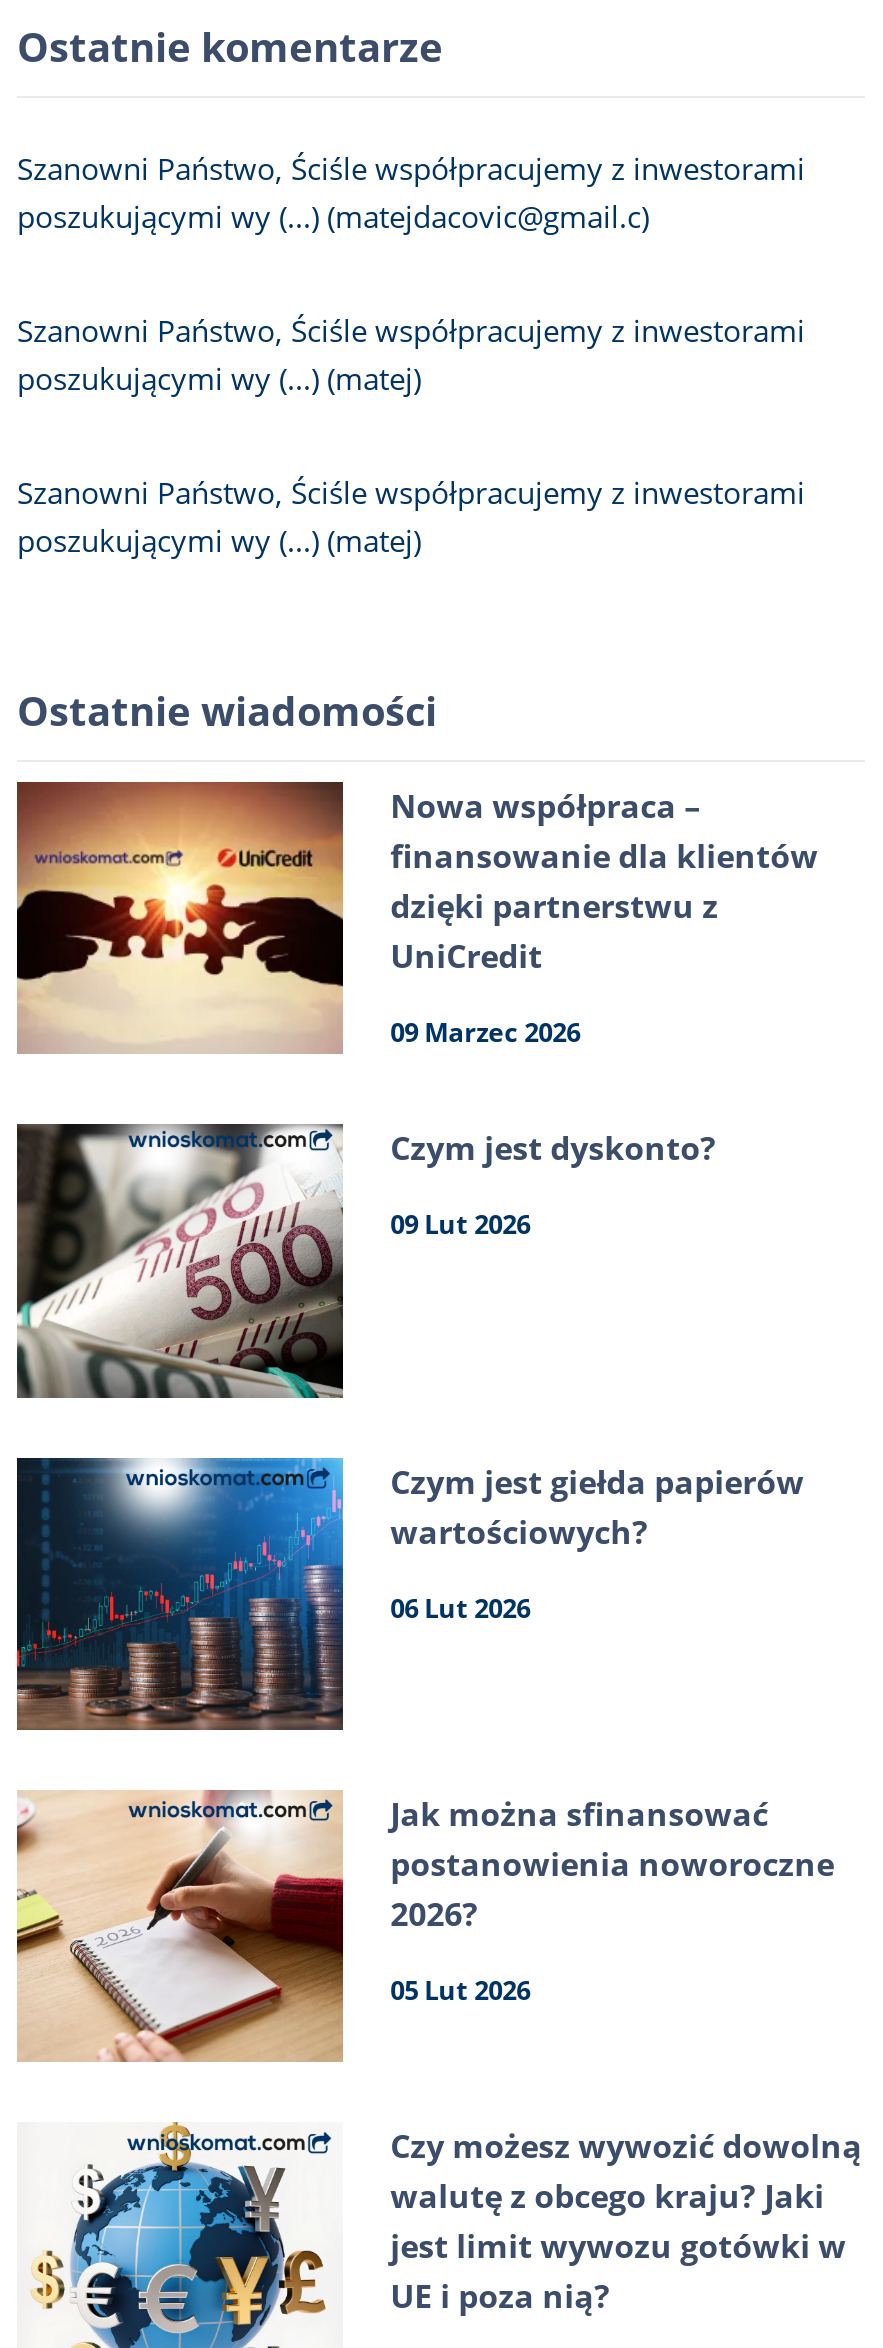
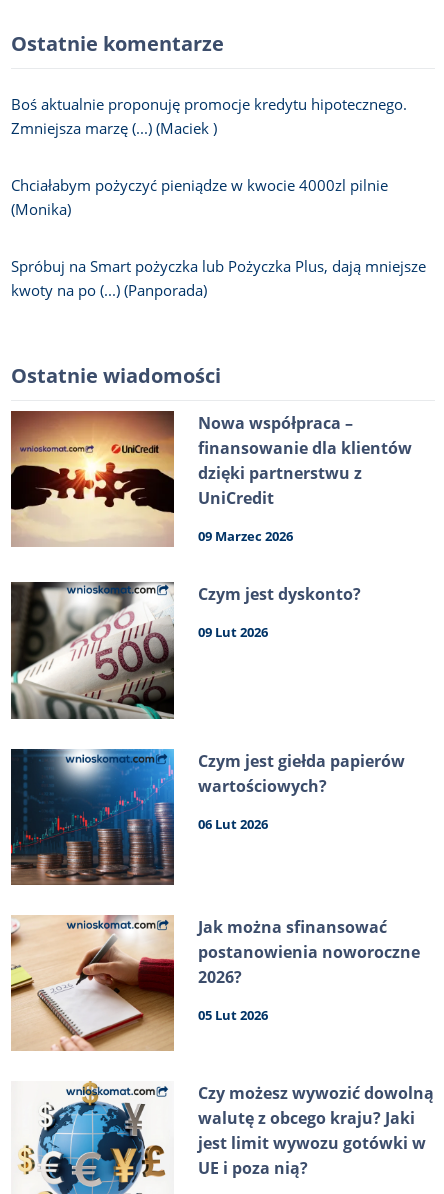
- Szanowni Państwo, Ściśle współpracujemy z inwestorami
- poszukującymi wy (...) (matejdacovic@gmail.c)
+ Boś aktualnie proponuję promocje kredytu hipotecznego.
+ Zmniejsza marzę (...) (Maciek )

- Szanowni Państwo, Ściśle współpracujemy z inwestorami
- poszukującymi wy (...) (matej)
+ Chciałabym pożyczyć pieniądze w kwocie 4000zl pilnie
+ (Monika)

- Szanowni Państwo, Ściśle współpracujemy z inwestorami
- poszukującymi wy (...) (matej)
+ Spróbuj na Smart pożyczka lub Pożyczka Plus, dają mniejsze
+ kwoty na po (...) (Panporada)
